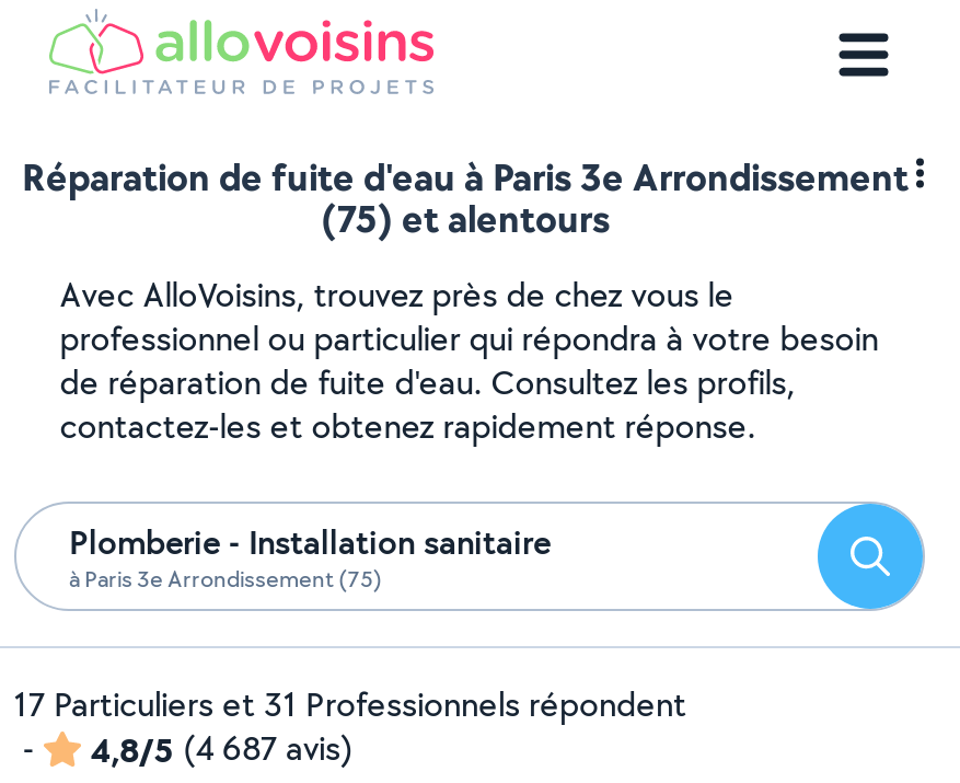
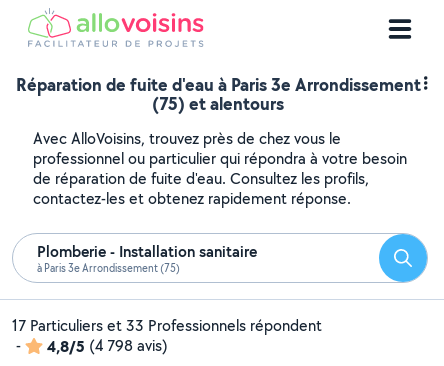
- 17 Particuliers et 31 Professionnels répondent
+ 17 Particuliers et 33 Professionnels répondent

- 4,8/5 (4 687 avis)
+ 4,8/5 (4 798 avis)
